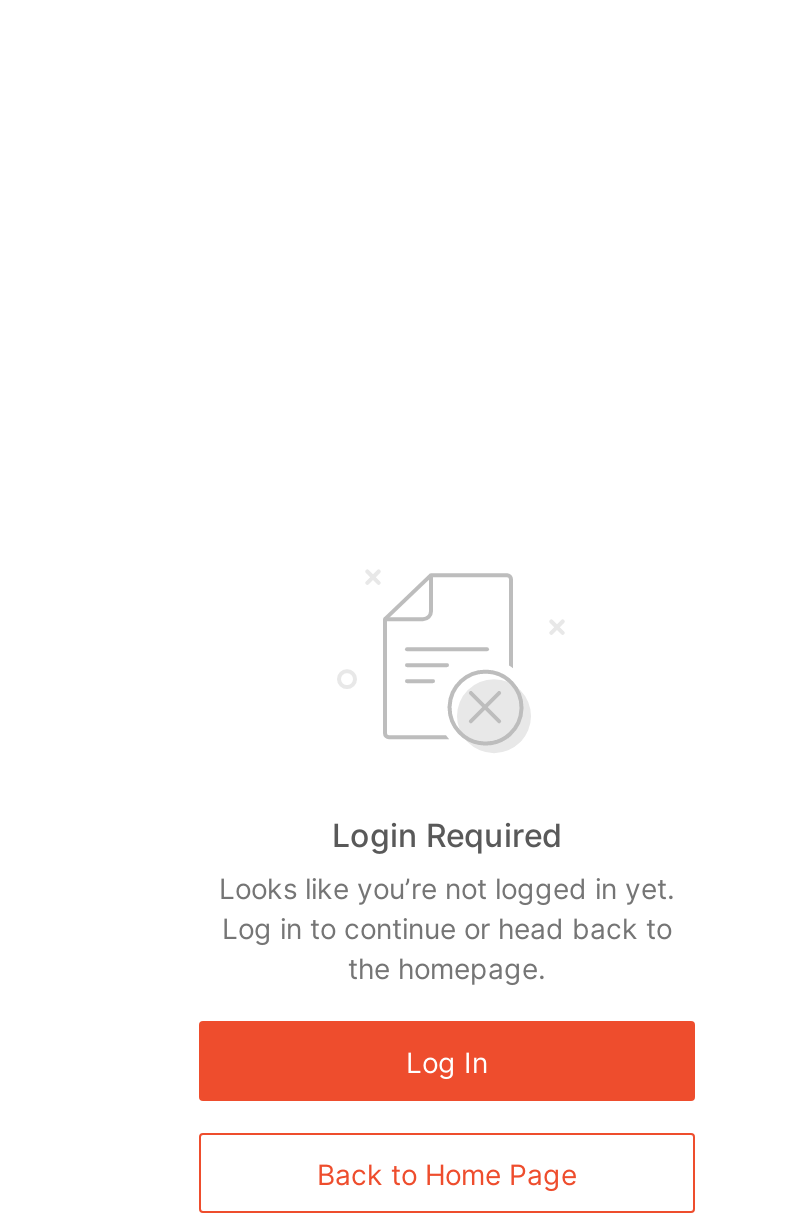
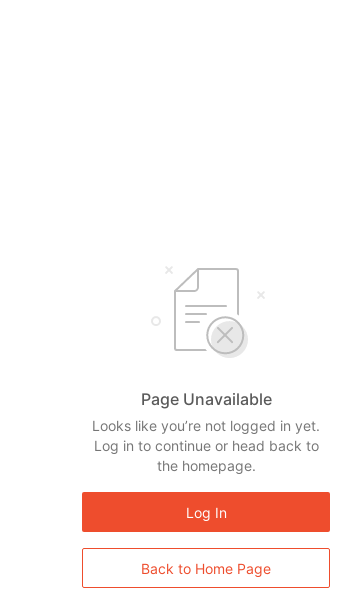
- Login Required
+ Page Unavailable
